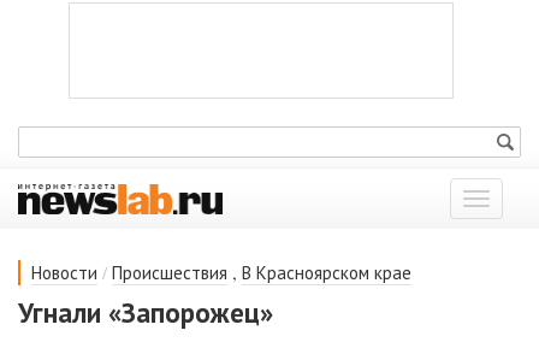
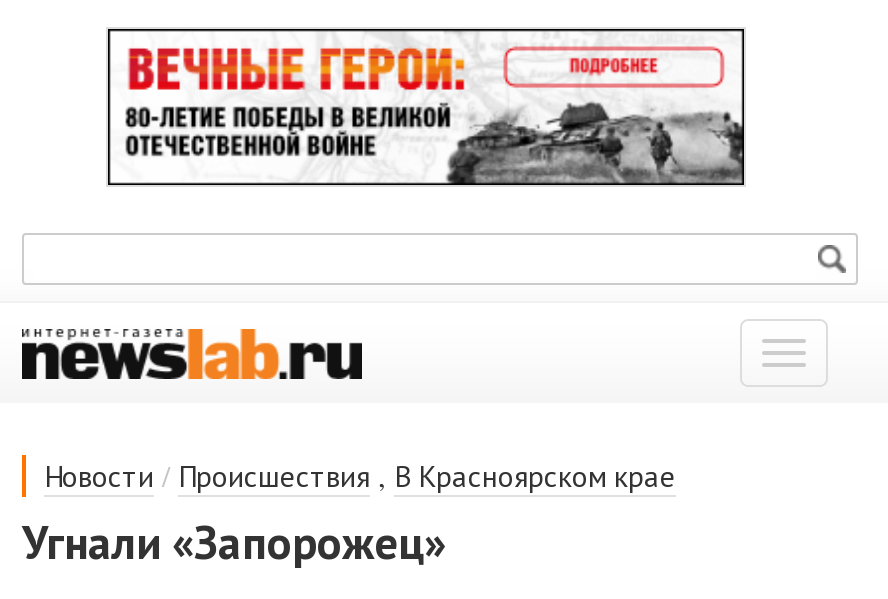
+ [image]
